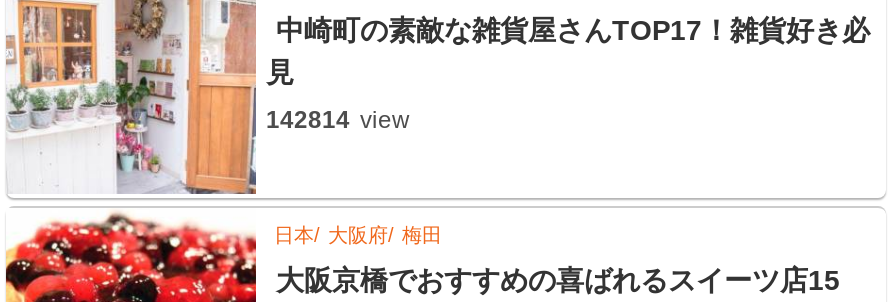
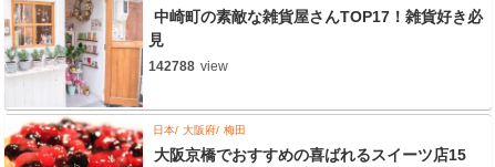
- 142814 view
+ 142788 view
